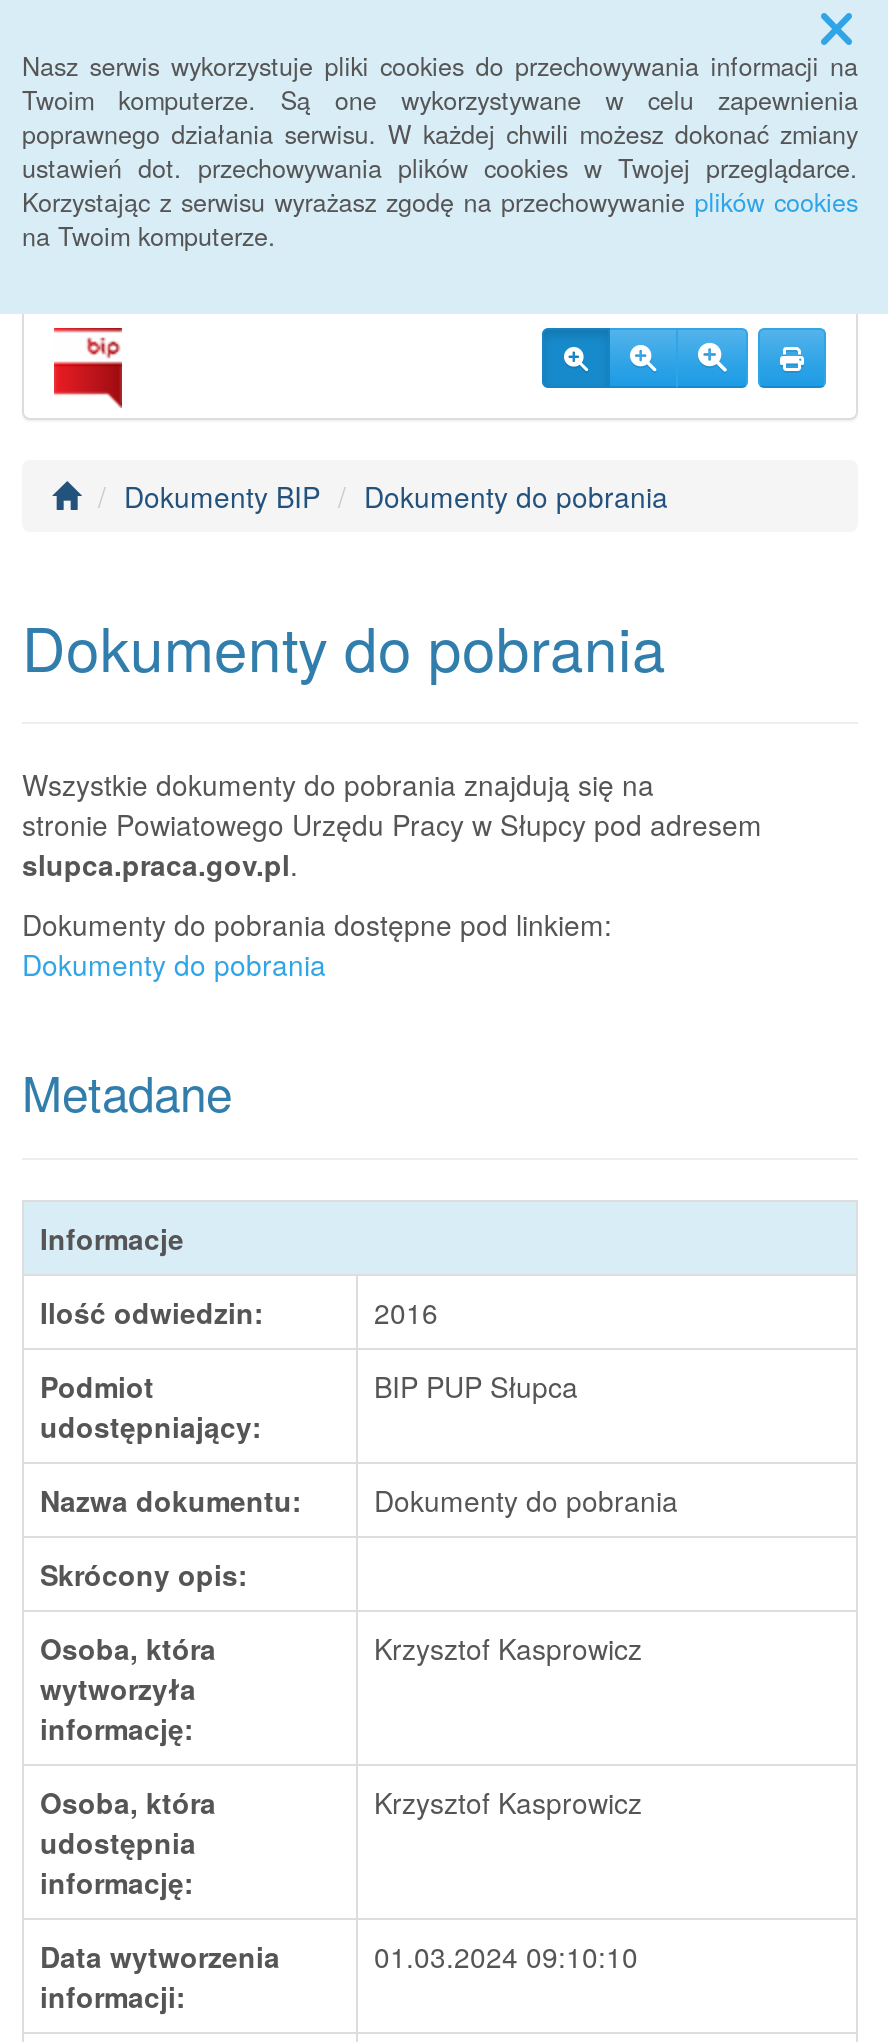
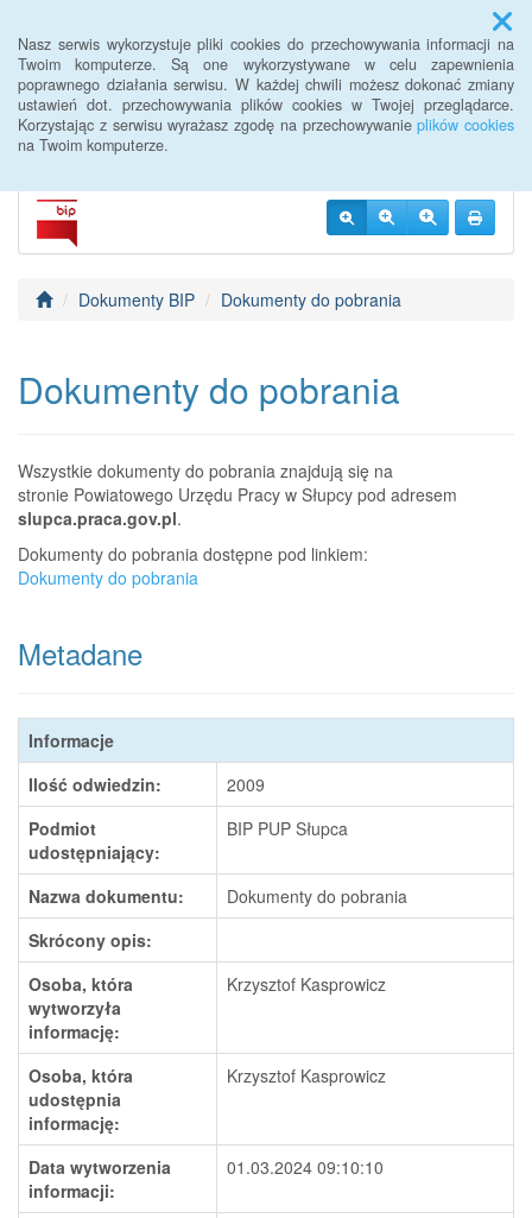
- 2016
+ 2009
